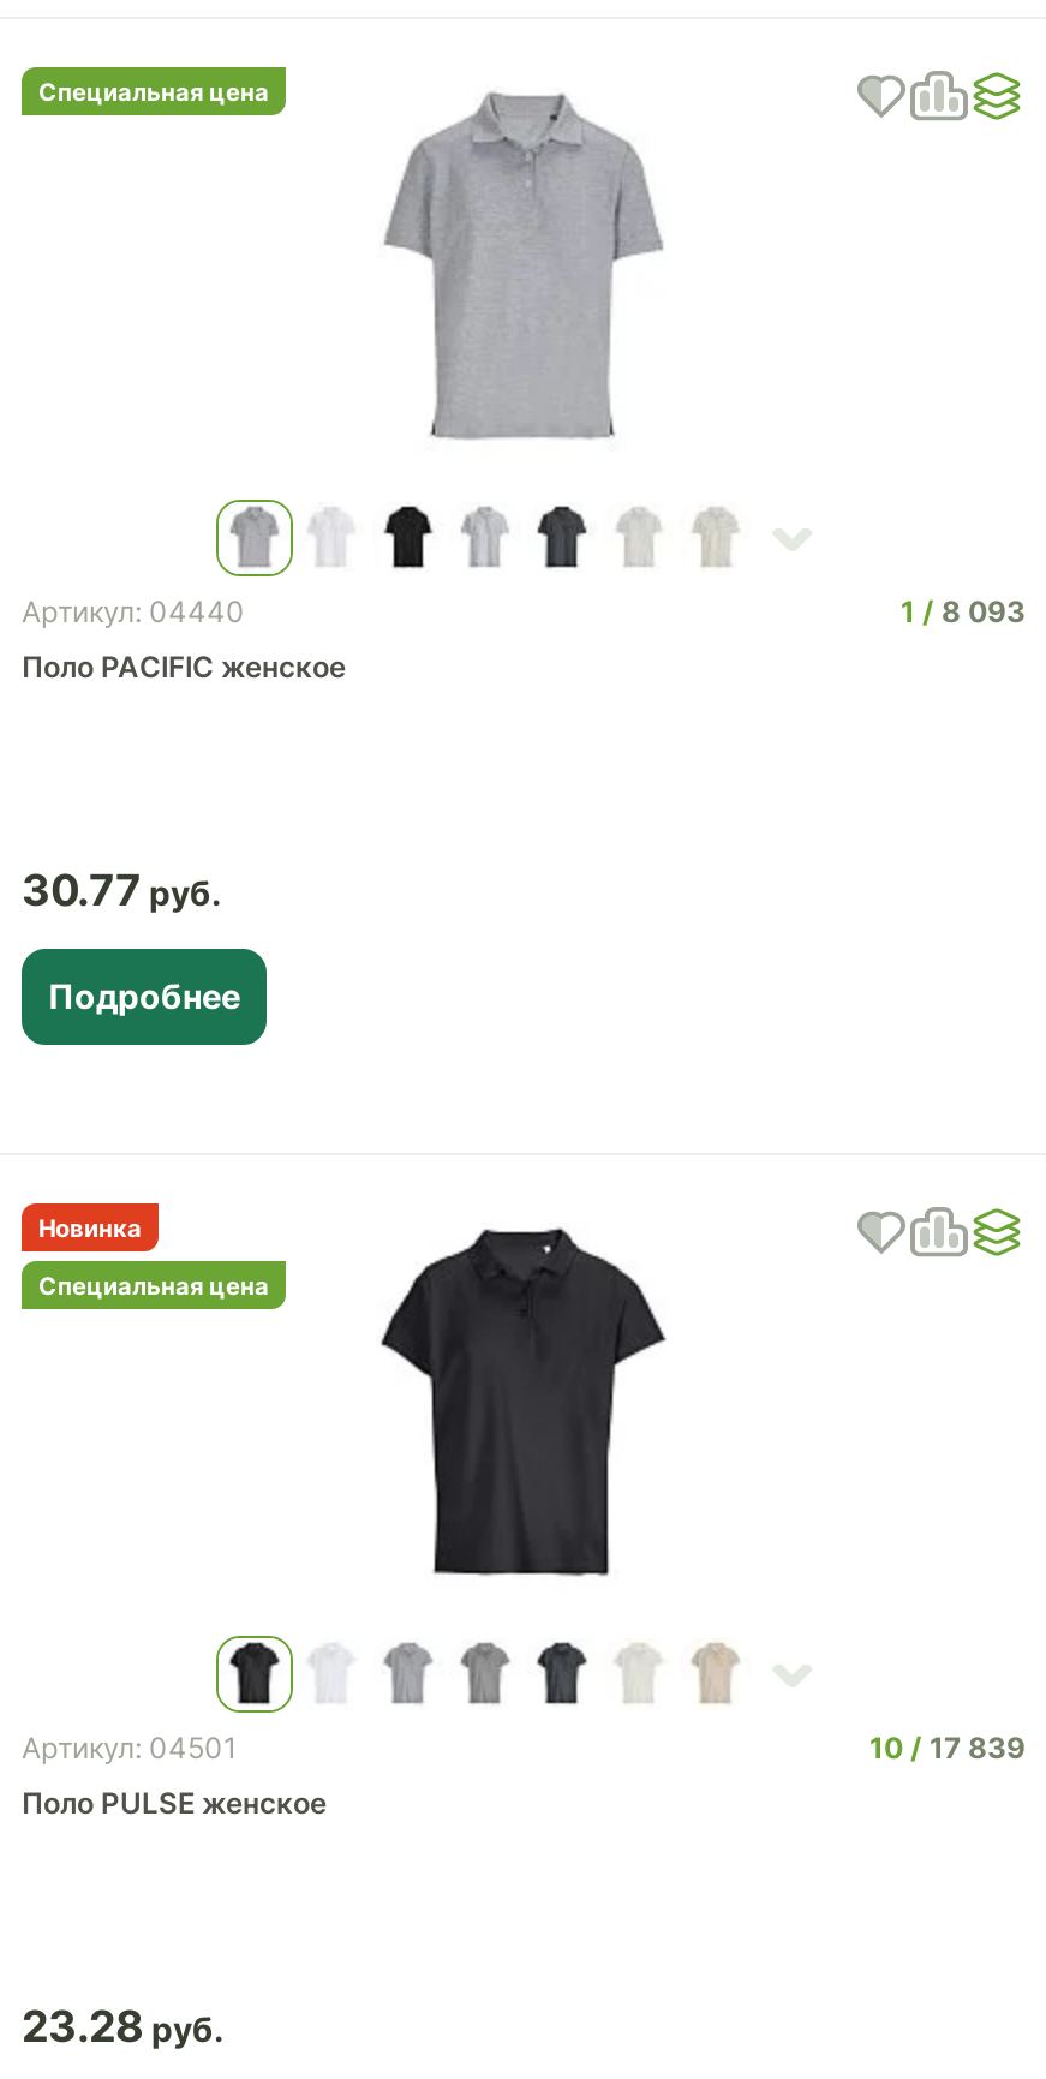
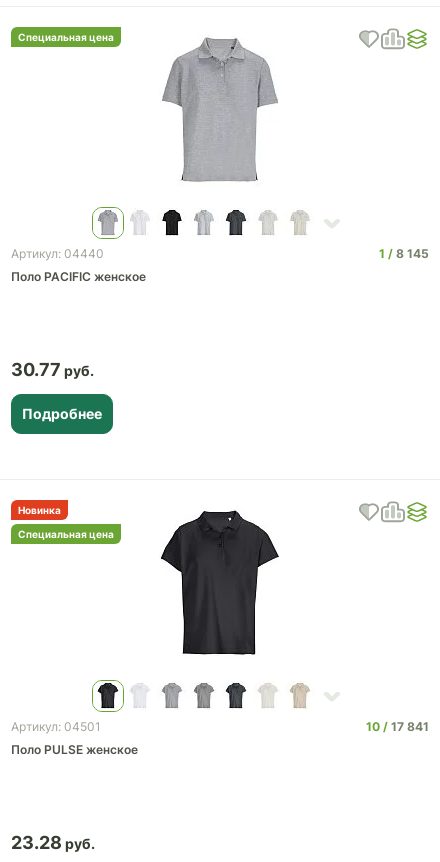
- 1 8 093
+ 1 8 145

- 10 17 839
+ 10 17 841
